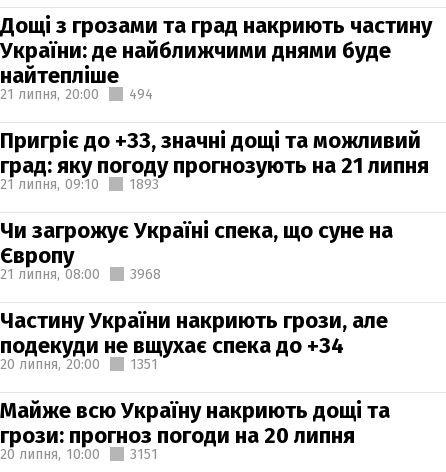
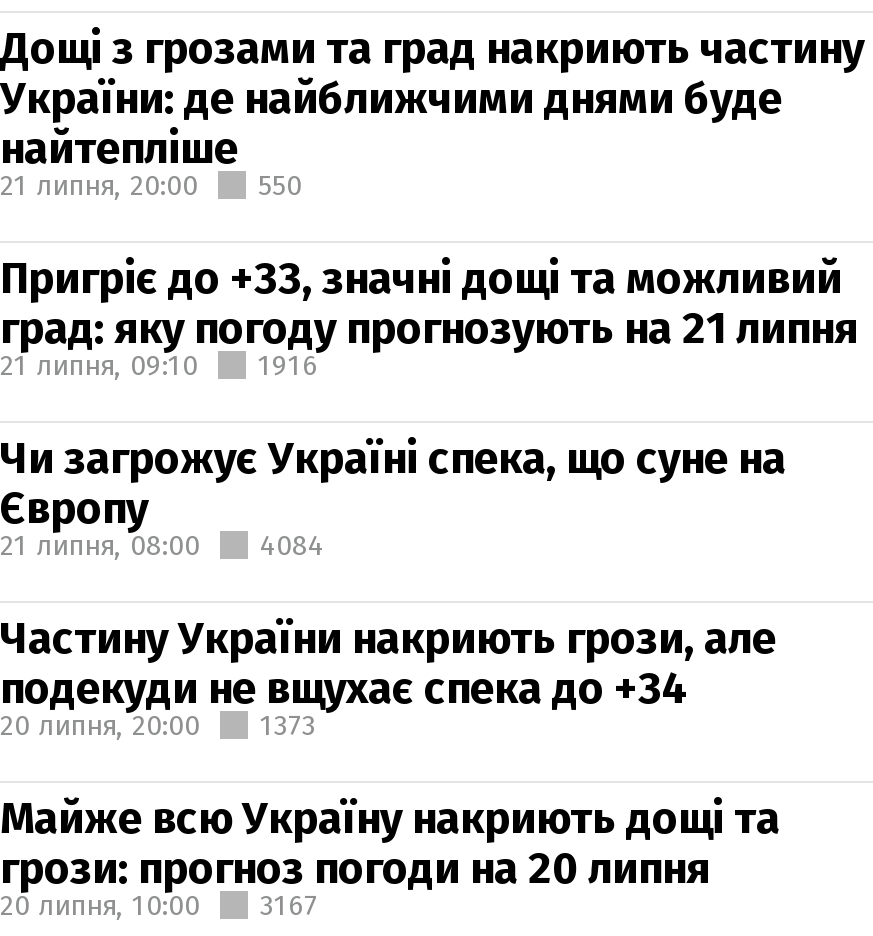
- 21 липня, 20:00 494
+ 21 липня, 20:00 550

- 1893
+ 1916

- 21 липня, 08:00 3968
+ 21 липня, 08:00 4084

- 20 липня, 20:00 1351
+ 20 липня, 20:00 1373

- 20 липня, 10:00 3151
+ 20 липня, 10:00 3167
